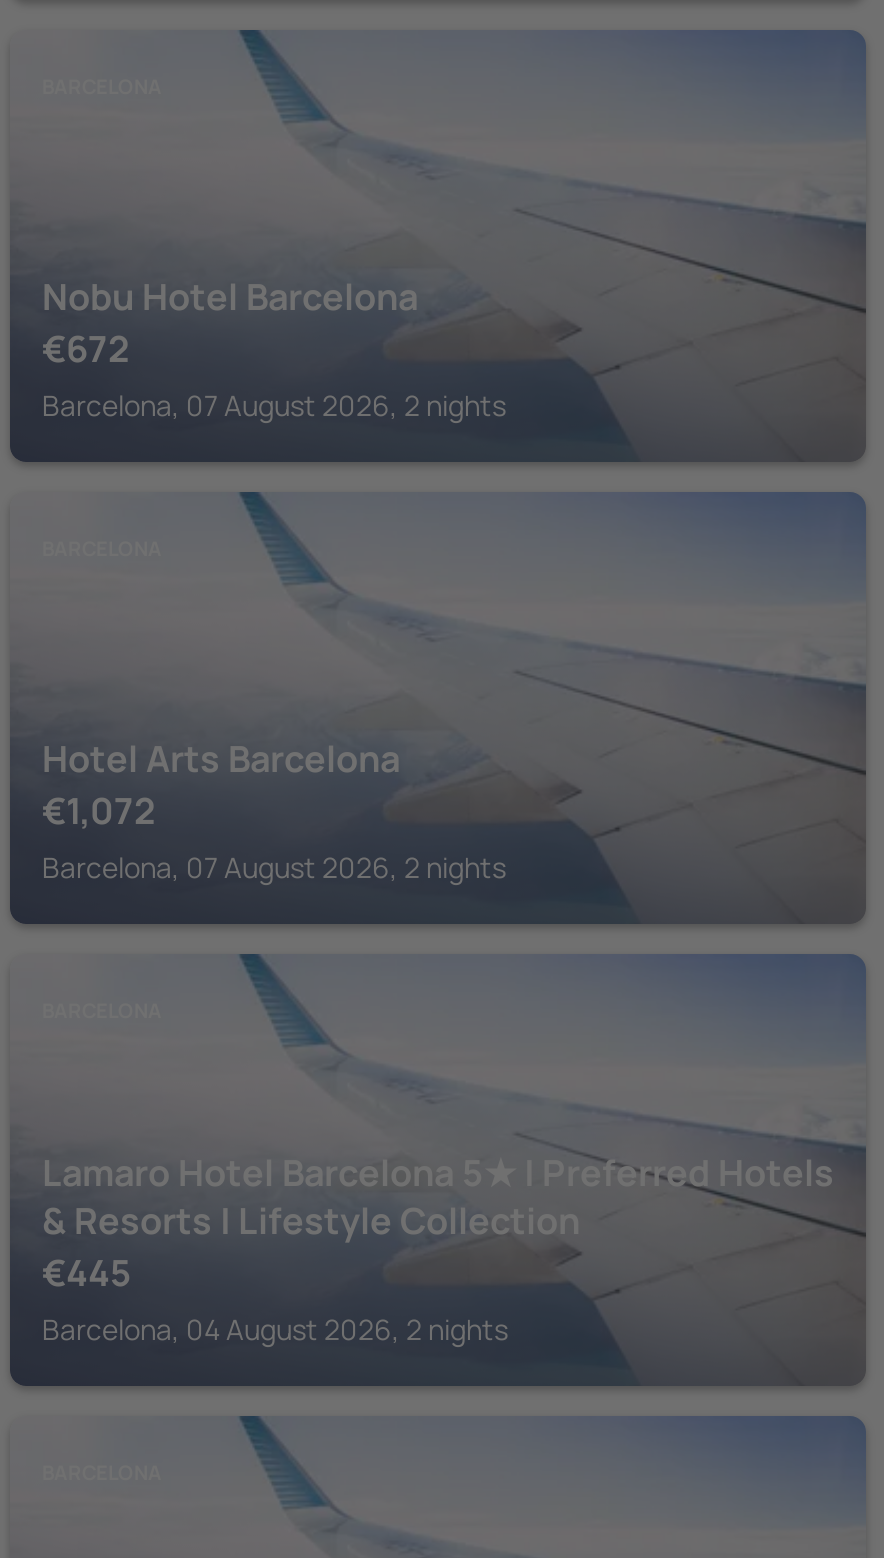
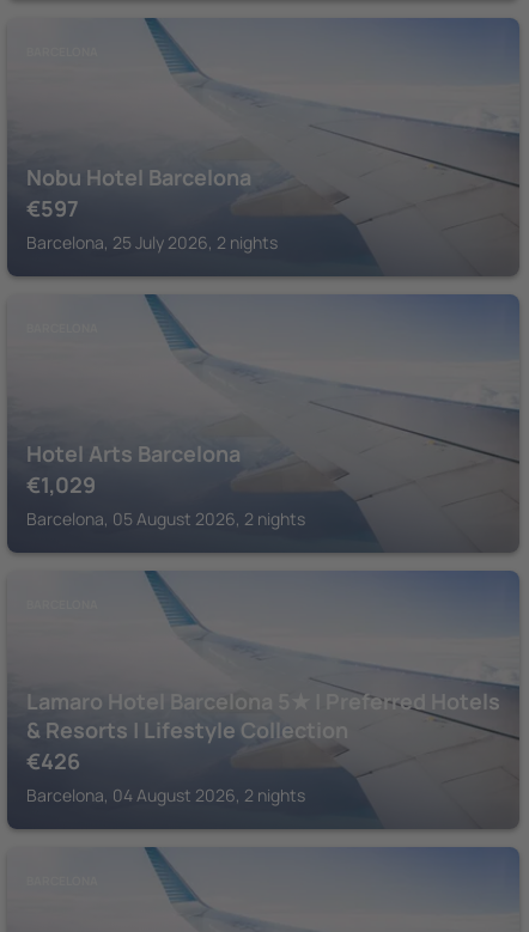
- €672
+ €597

- Barcelona, 07 August 2026, 2 nights
+ Barcelona, 25 July 2026, 2 nights

- €1,072
+ €1,029

- Barcelona, 07 August 2026, 2 nights
+ Barcelona, 05 August 2026, 2 nights

- €445
+ €426
